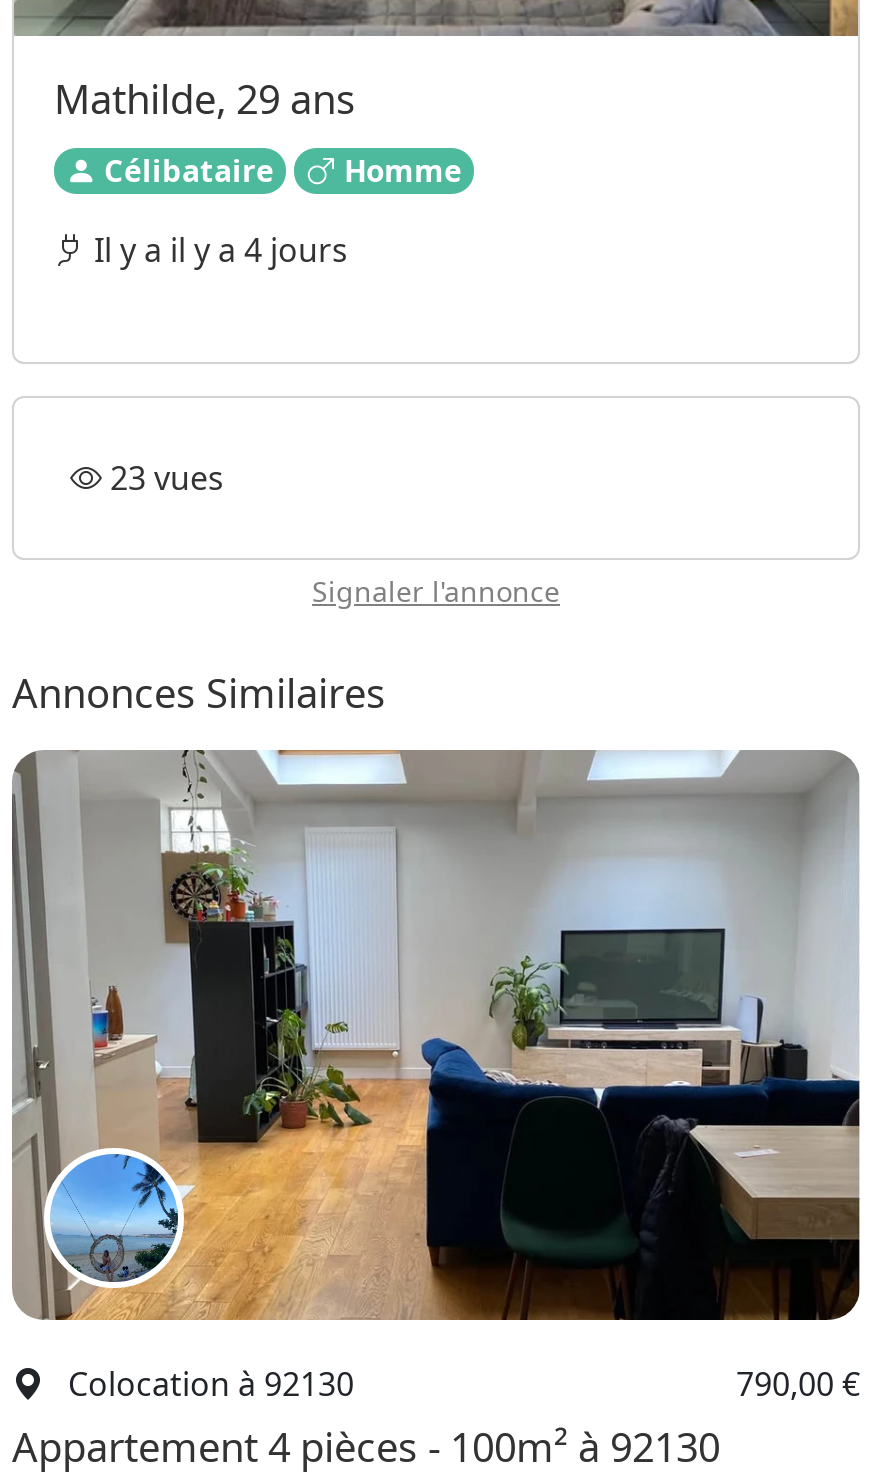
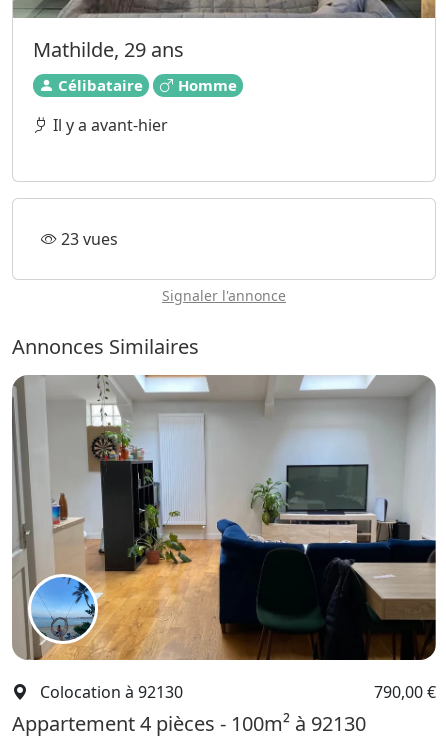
- Il y a il y a 4 jours
+ Il y a avant-hier
